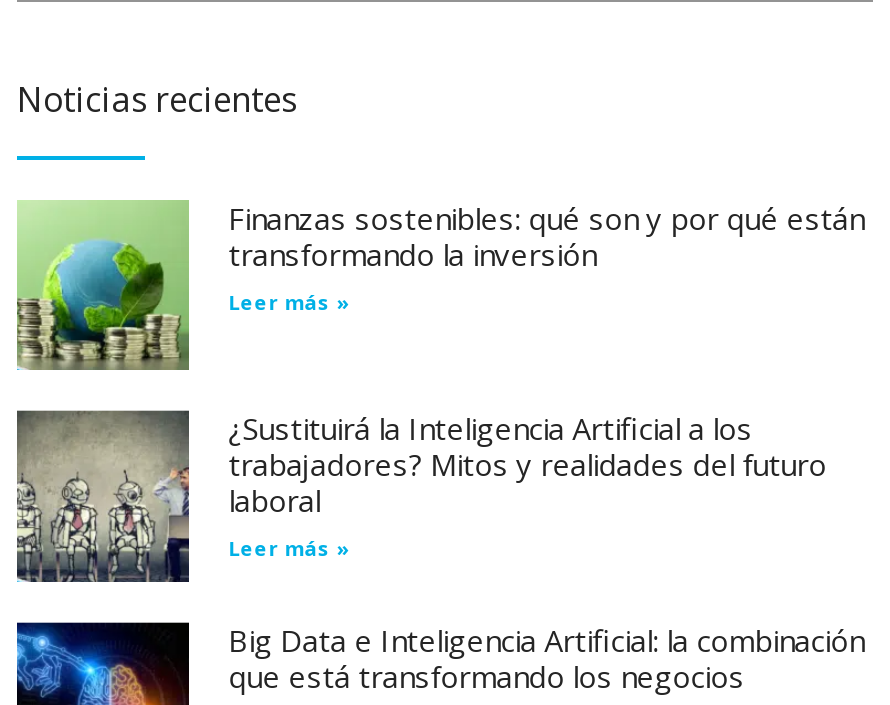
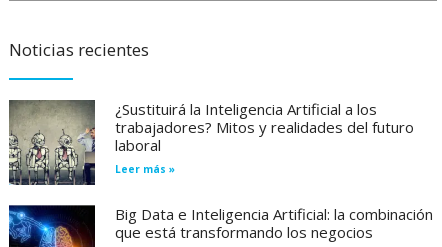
- [image]
- Finanzas sostenibles: qué son y por qué están
- transformando la inversión
- Leer más »
